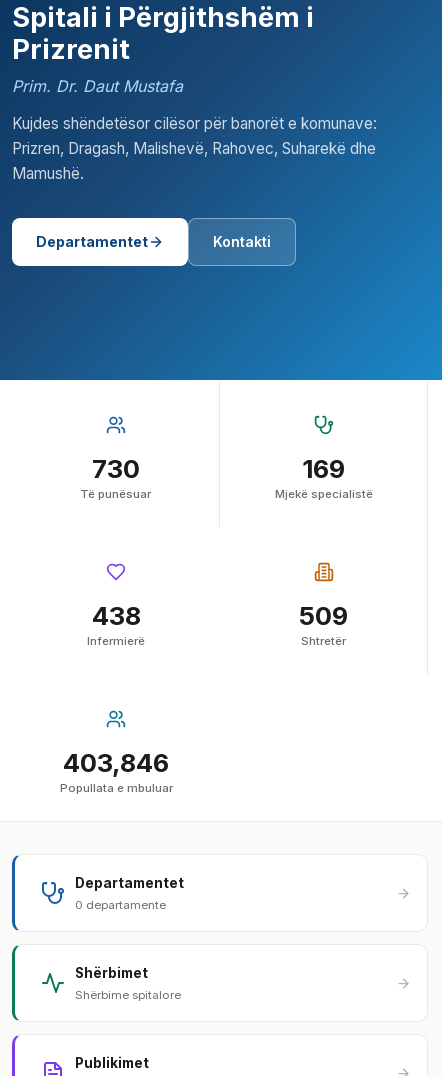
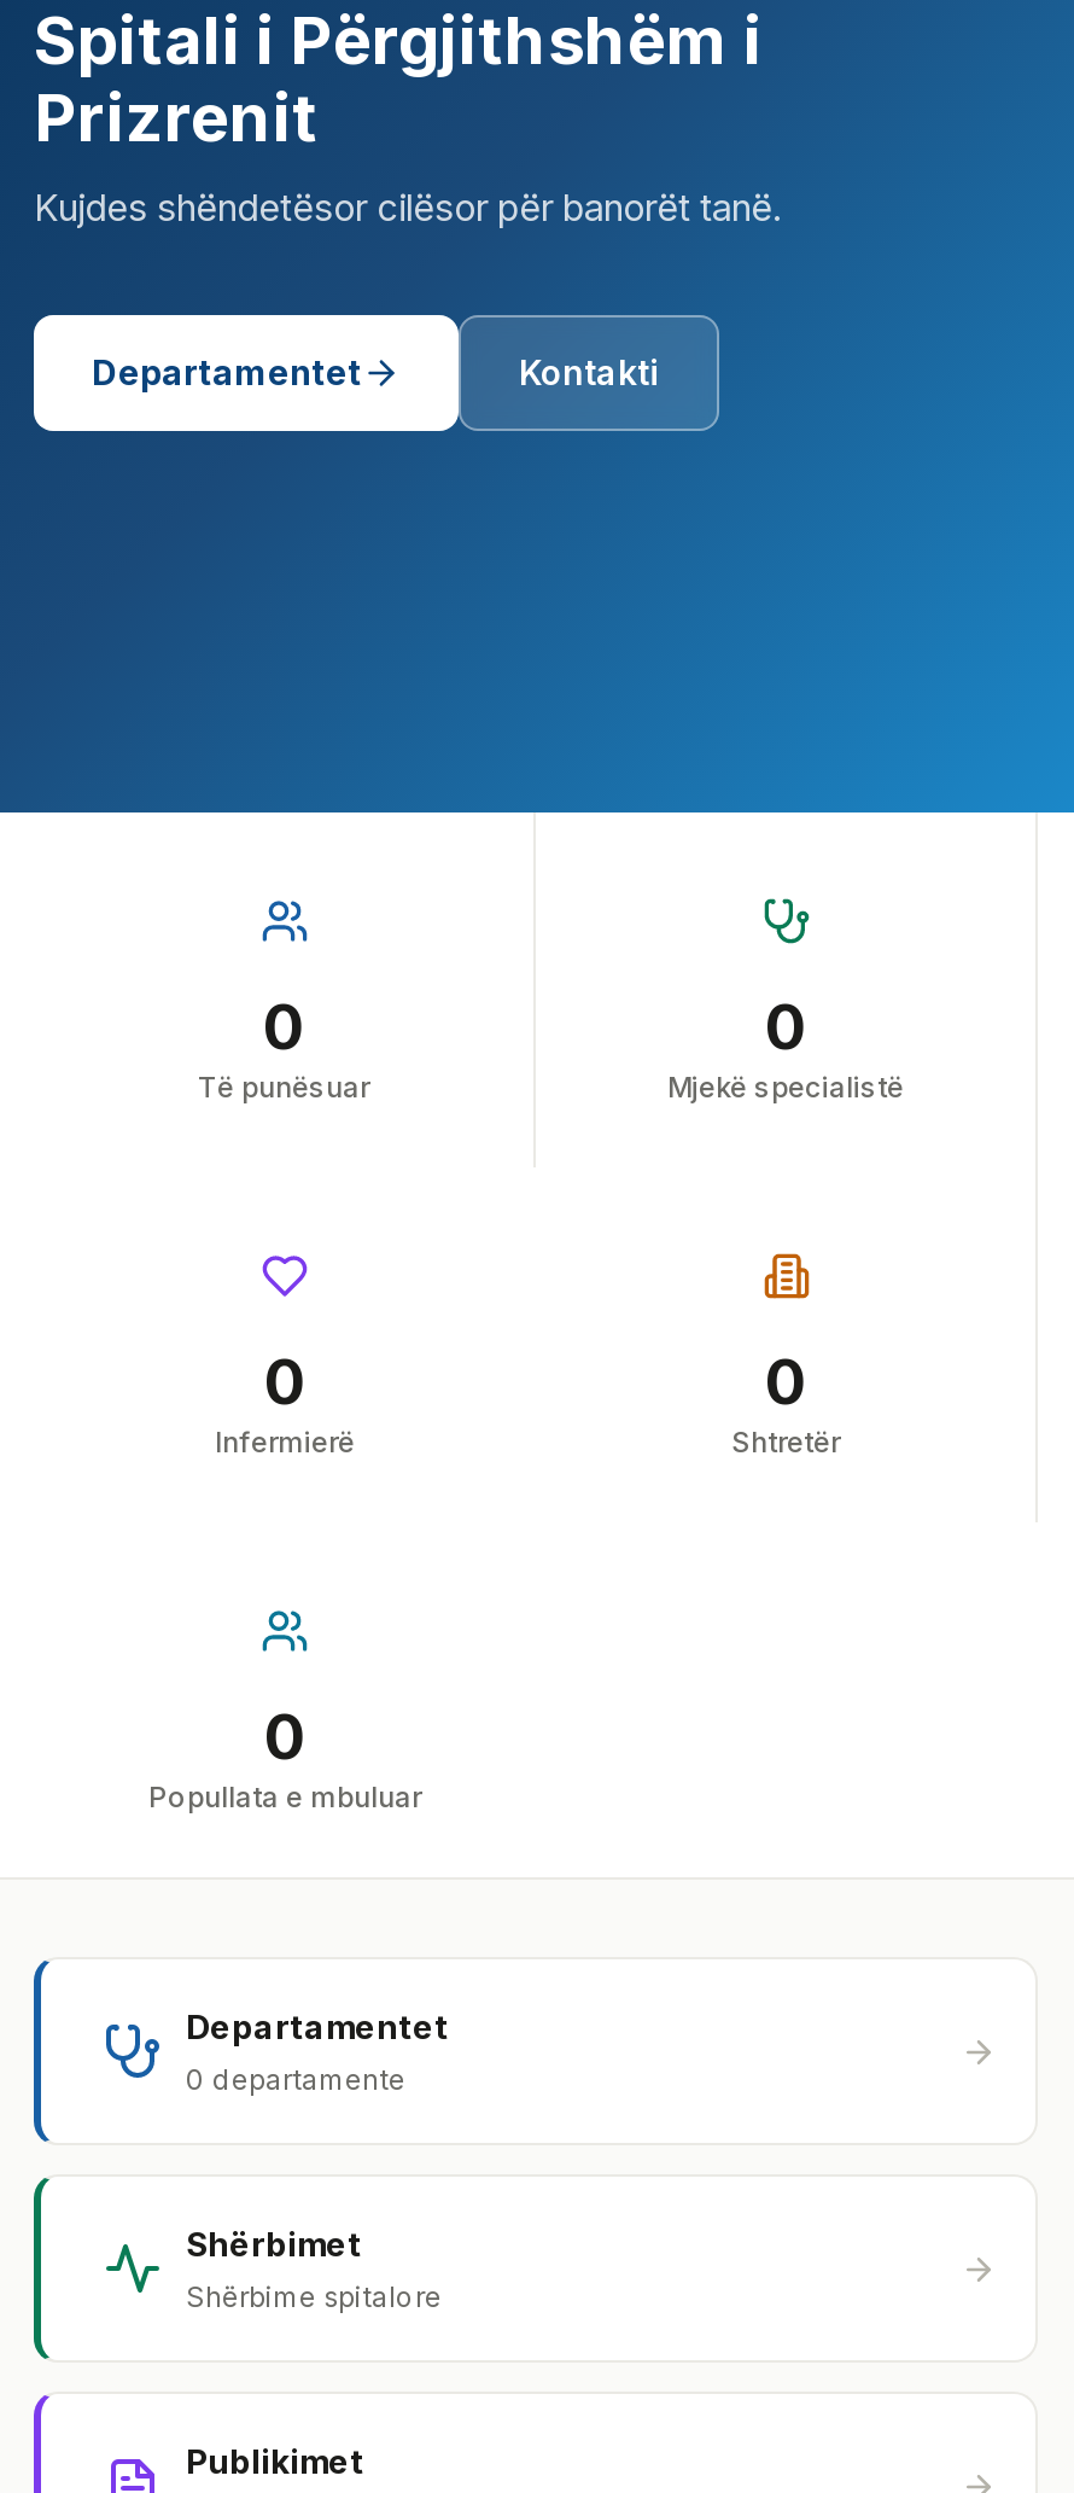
- Prim. Dr. Daut Mustafa
- Kujdes shëndetësor cilësor për banorët e komunave:
- Prizren, Dragash, Malishevë, Rahovec, Suharekë dhe
- Mamushë.
+ Kujdes shëndetësor cilësor për banorët tanë.

moved up: Departamentet | Kontakti

- 730
+ 0

- 169
+ 0

- 438
+ 0

- 509
+ 0

- 403,846
+ 0
